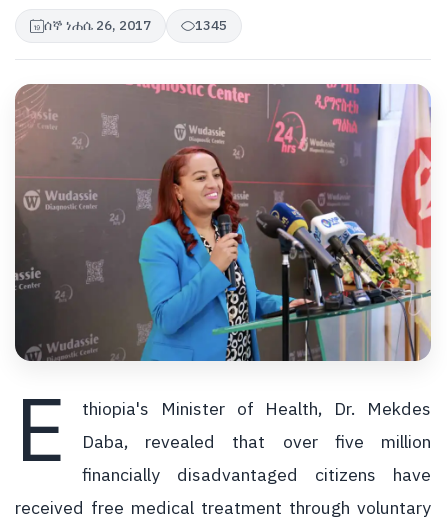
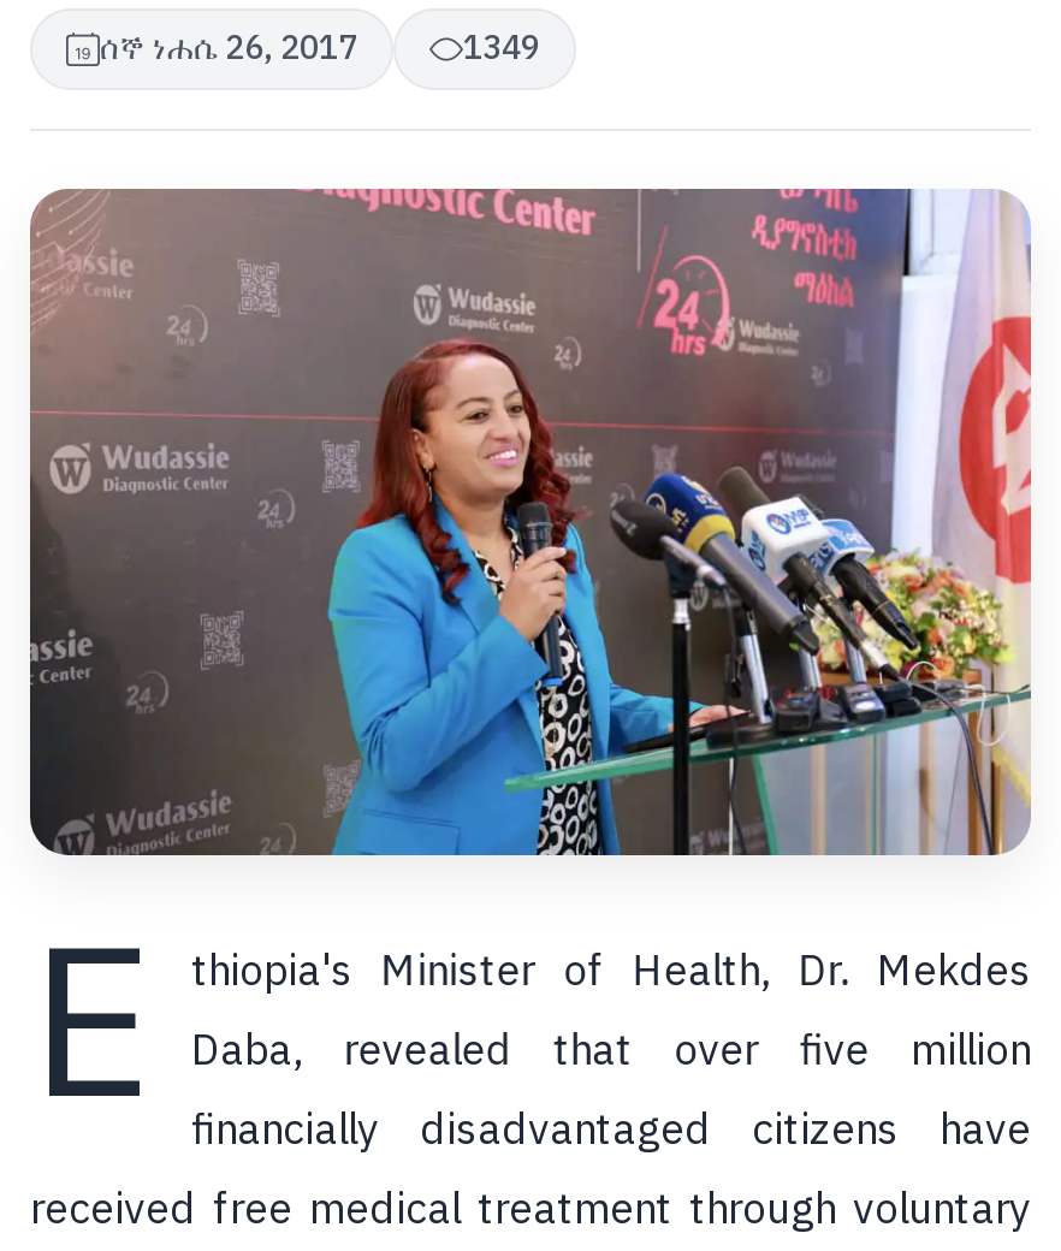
- 1345
+ 1349
